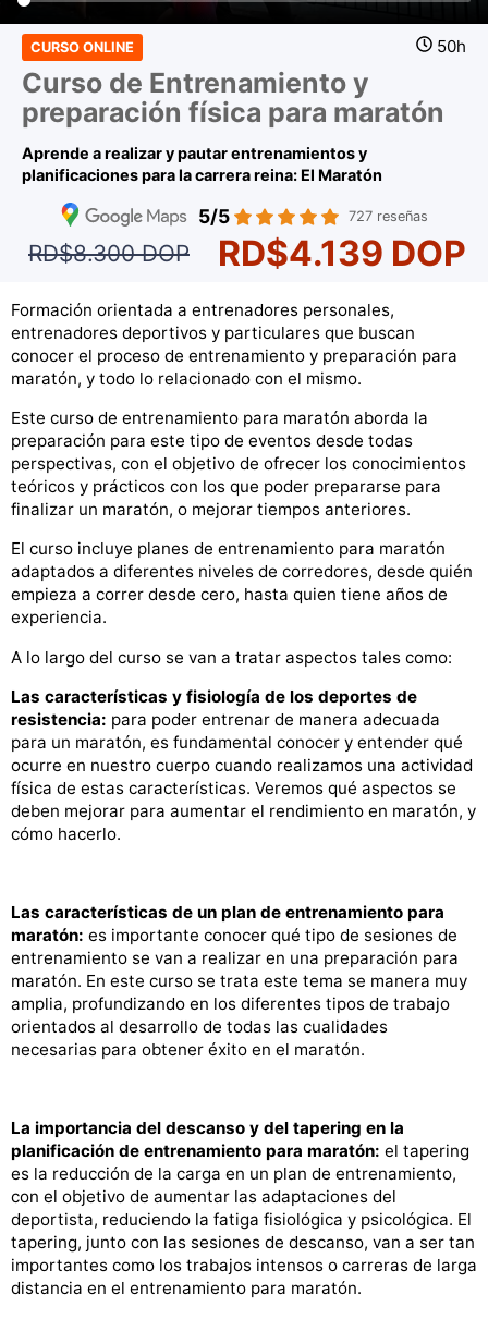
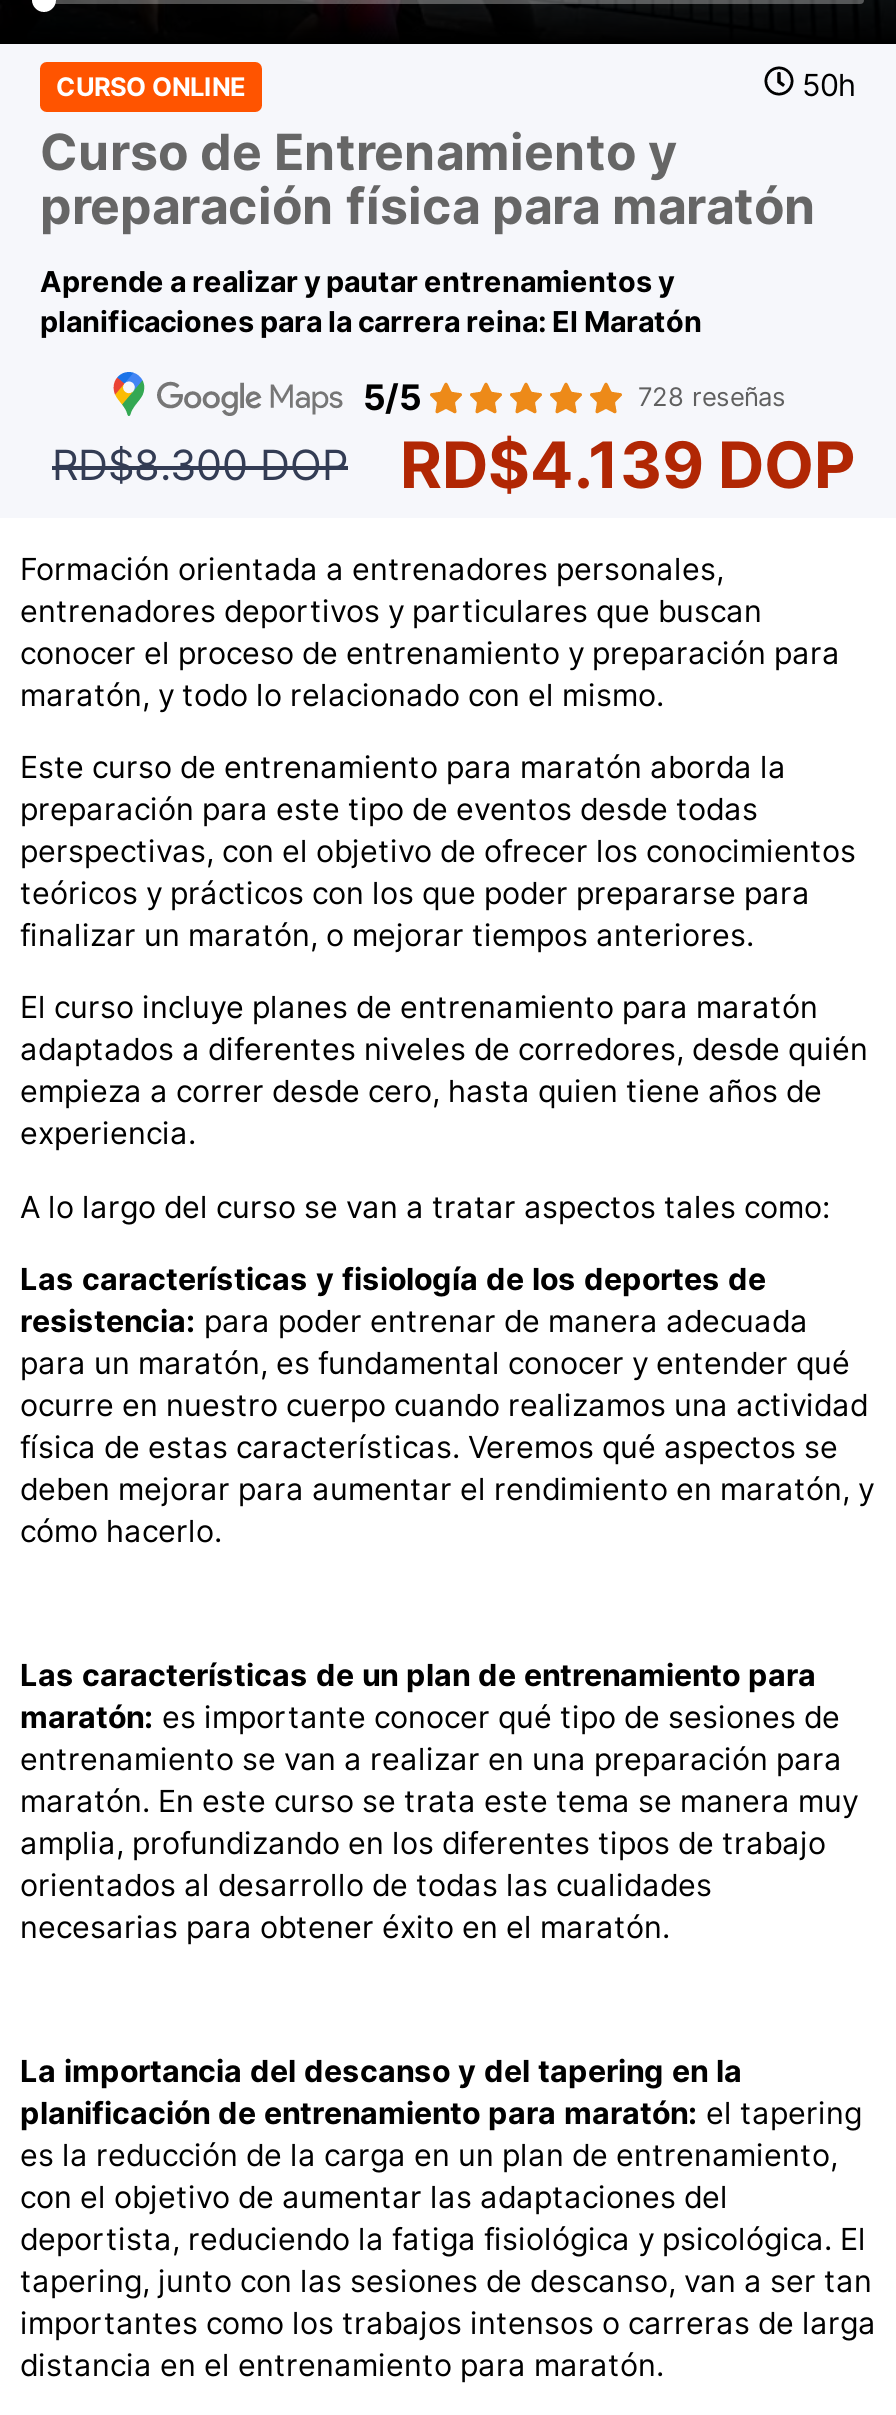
- 727 reseñas
+ 728 reseñas
